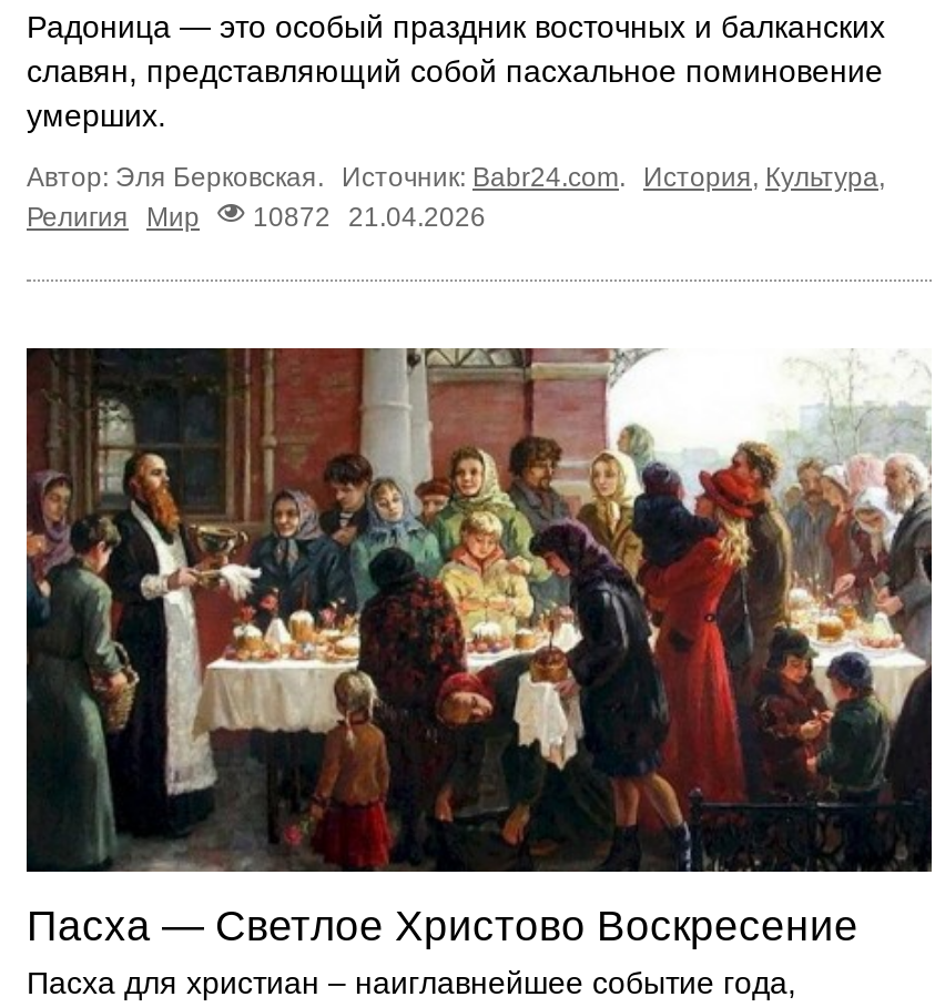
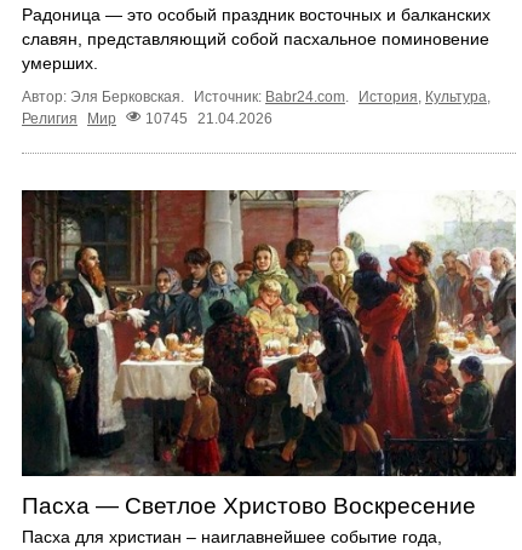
- Религия Мир 10872 21.04.2026
+ Религия Мир 10745 21.04.2026
